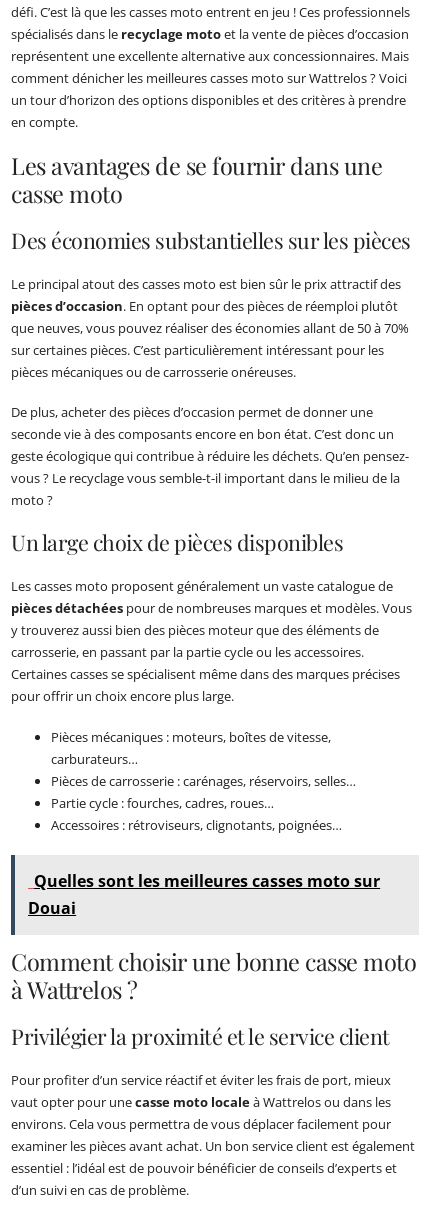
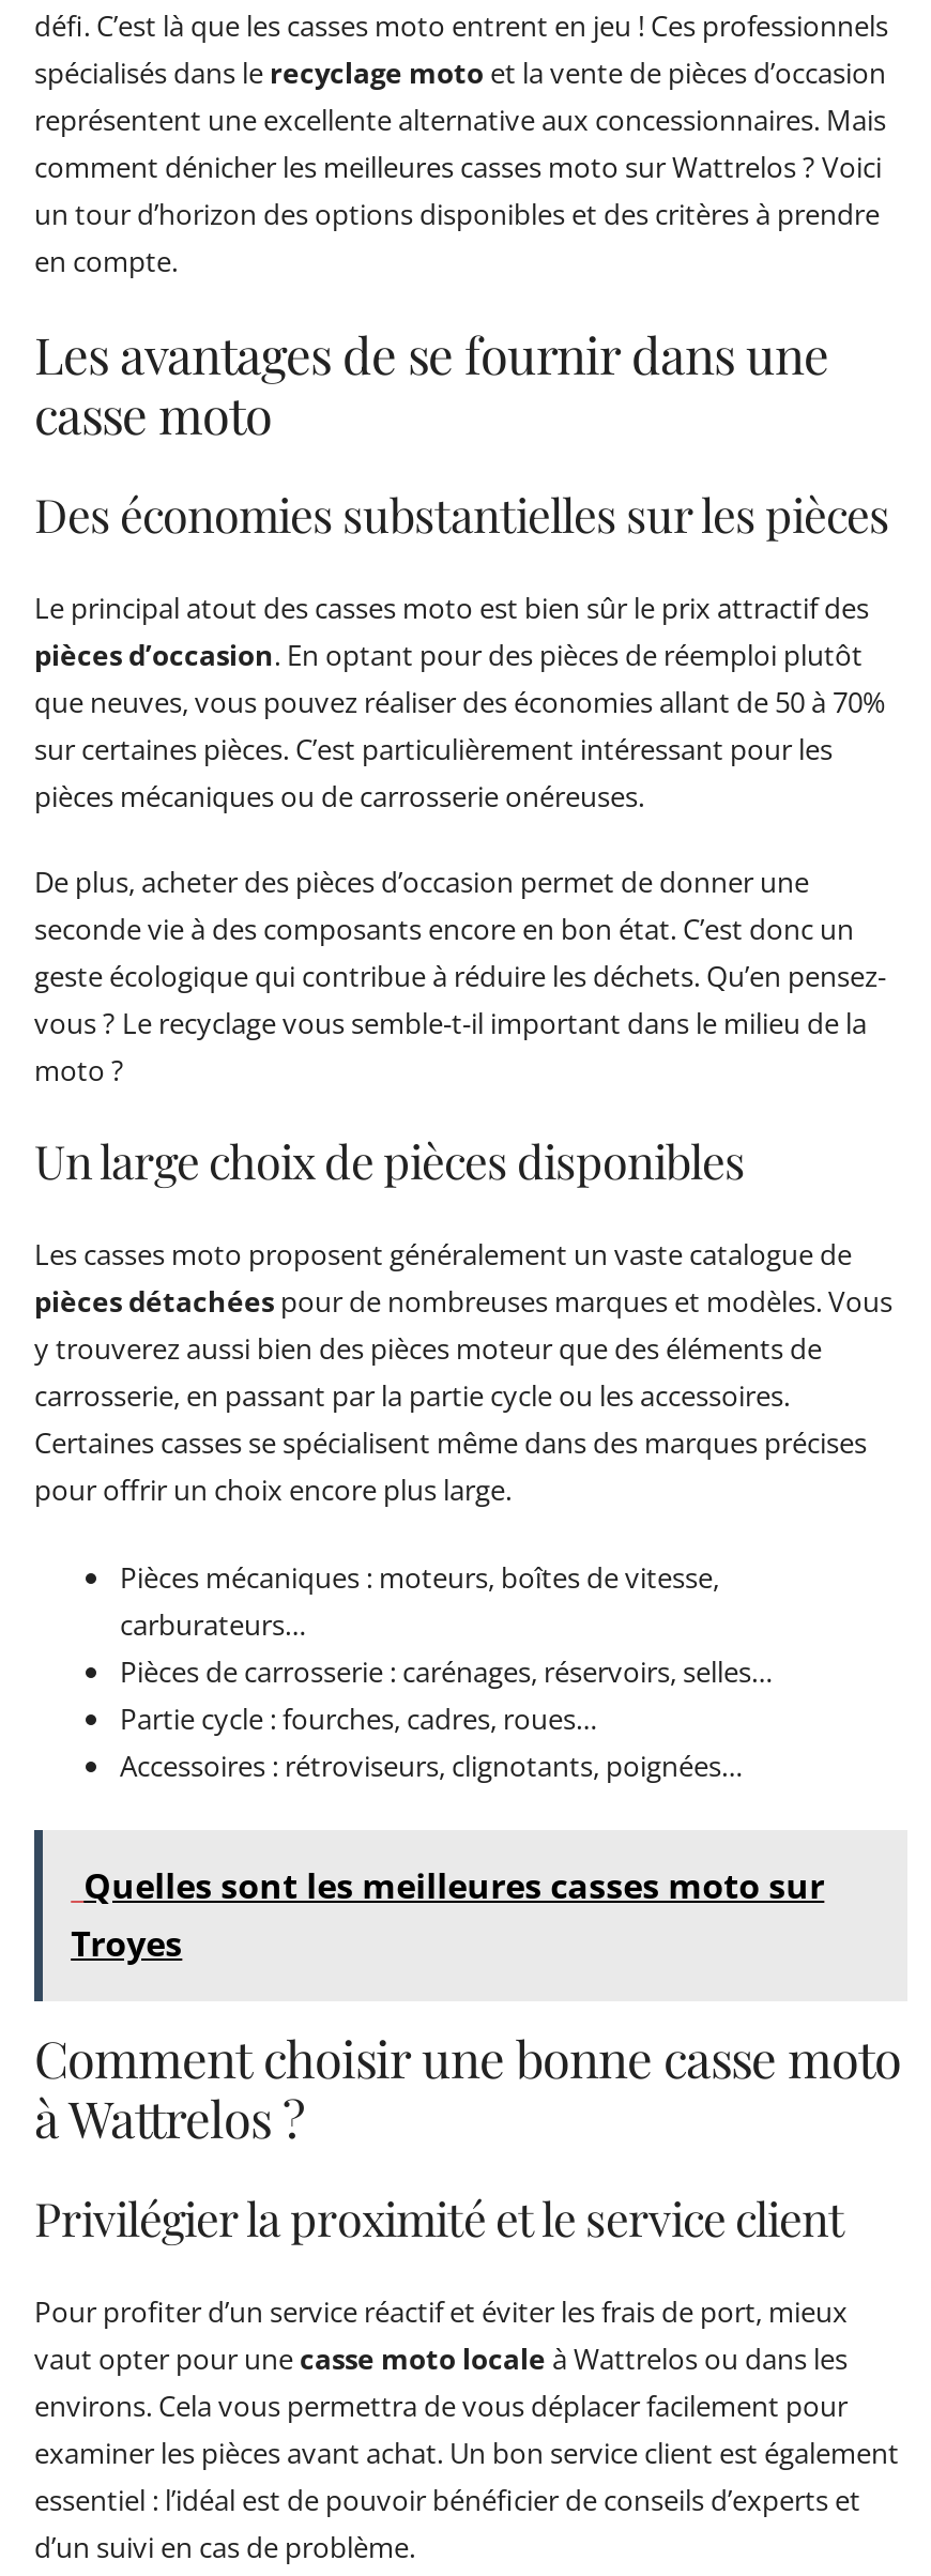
- Douai
+ Troyes
